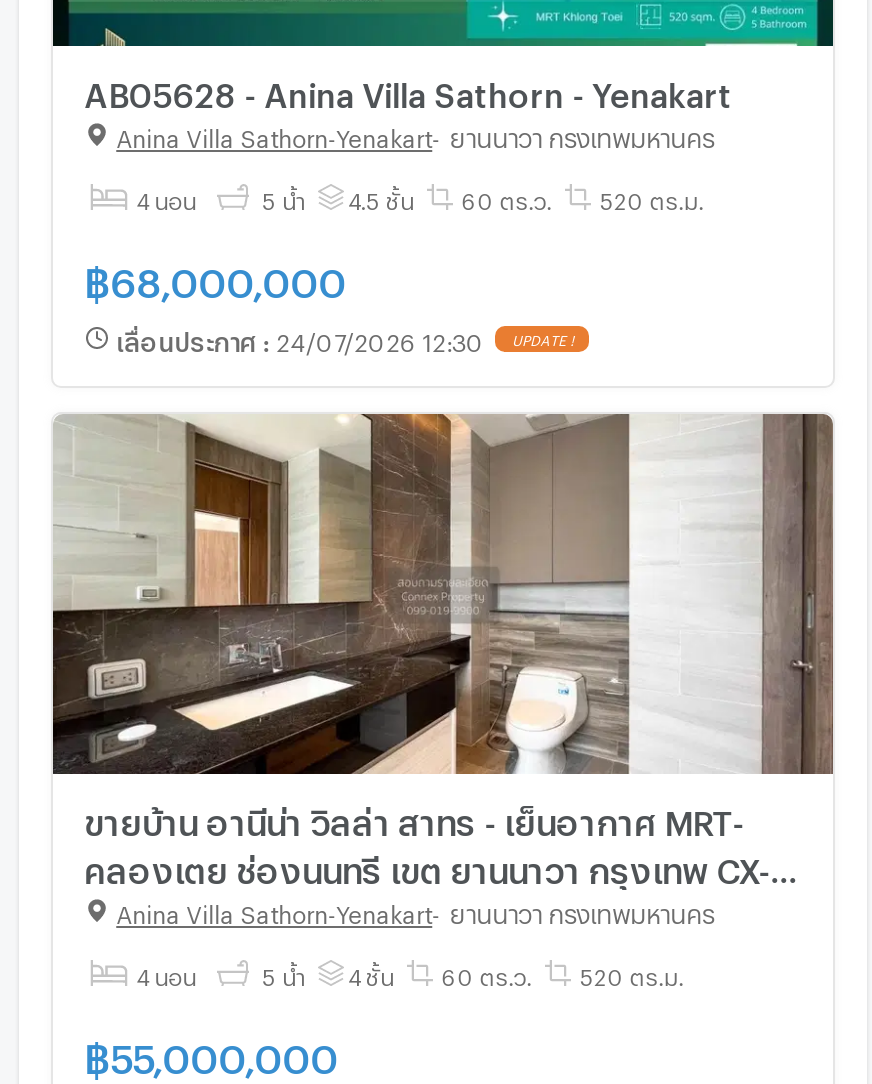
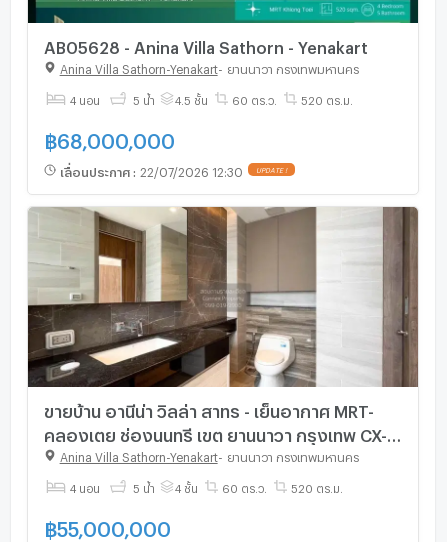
- เลื่อนประกาศ: 24/07/2026 12:30
+ เลื่อนประกาศ: 22/07/2026 12:30
